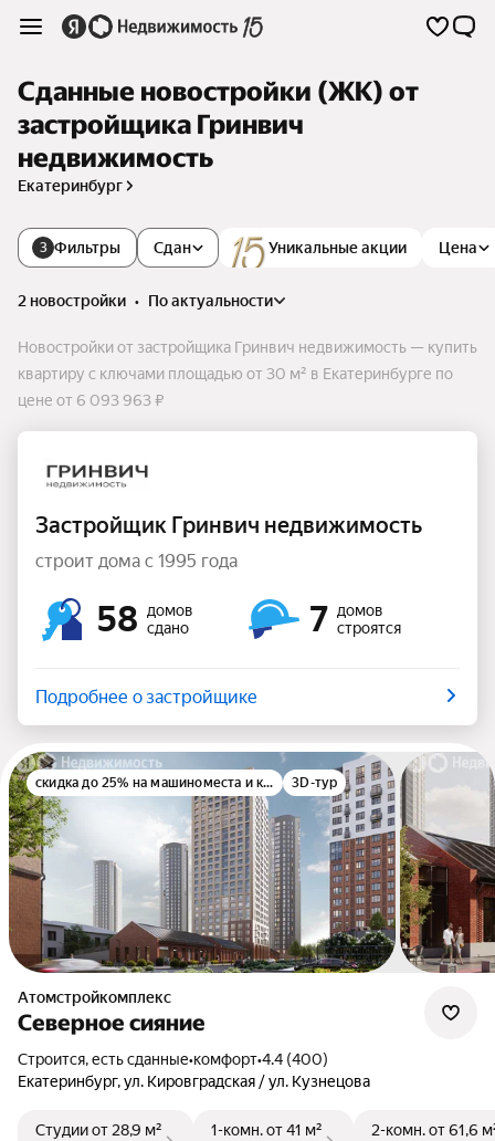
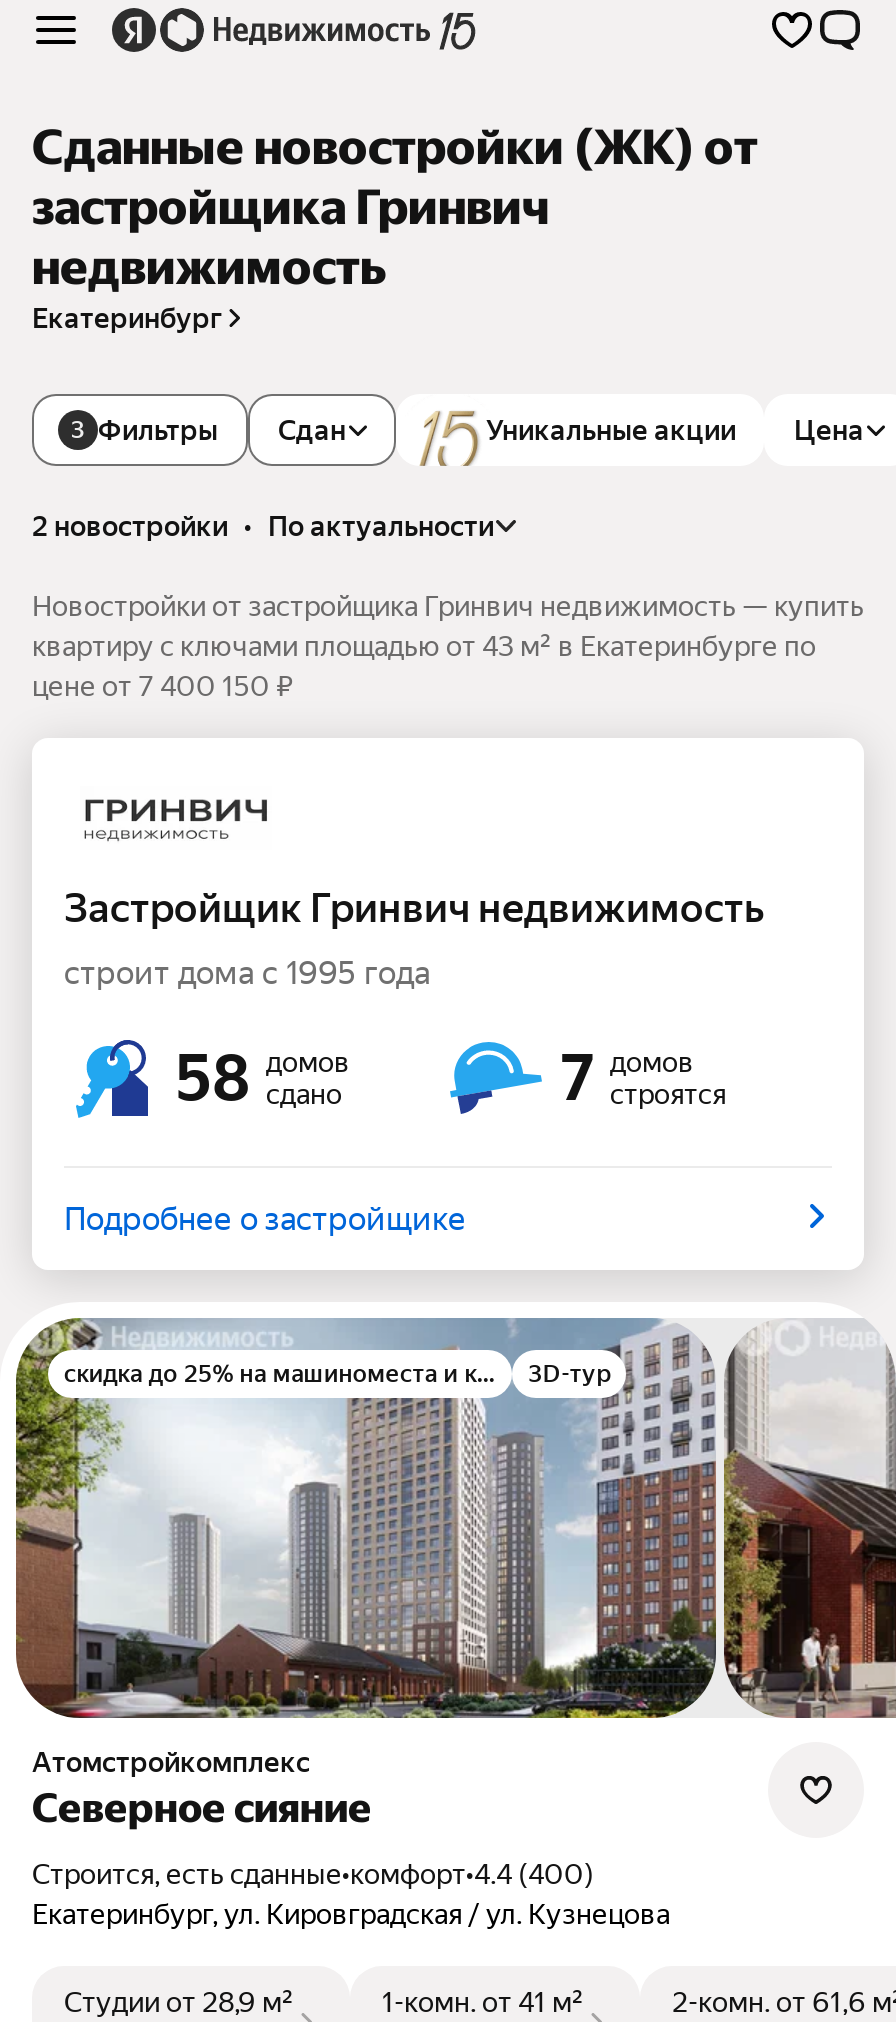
- квартиру с ключами площадью от 30 м² в Екатеринбурге по
+ квартиру с ключами площадью от 43 м² в Екатеринбурге по

- цене от 6 093 963 ₽
+ цене от 7 400 150 ₽
